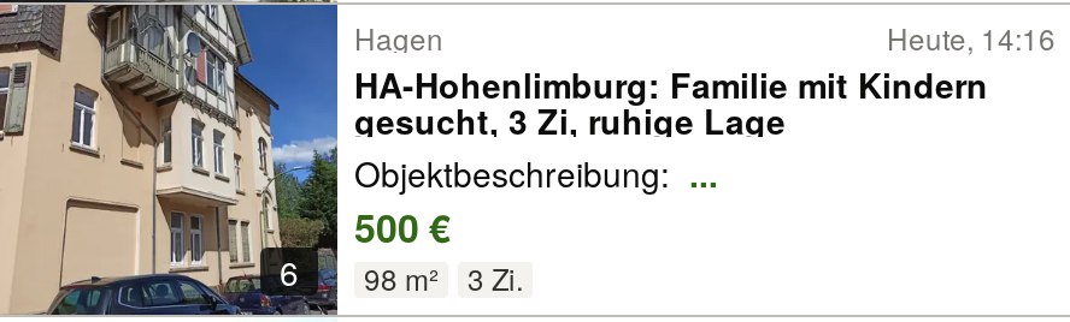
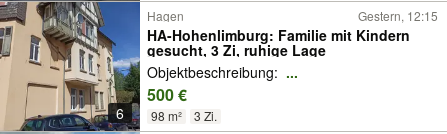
- Heute, 14:16
+ Gestern, 12:15
